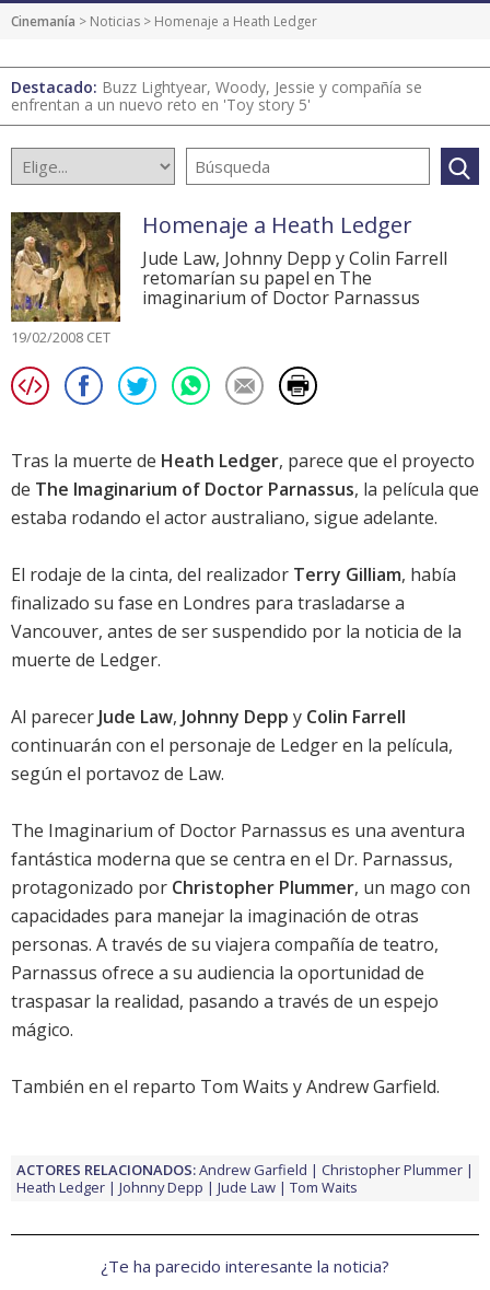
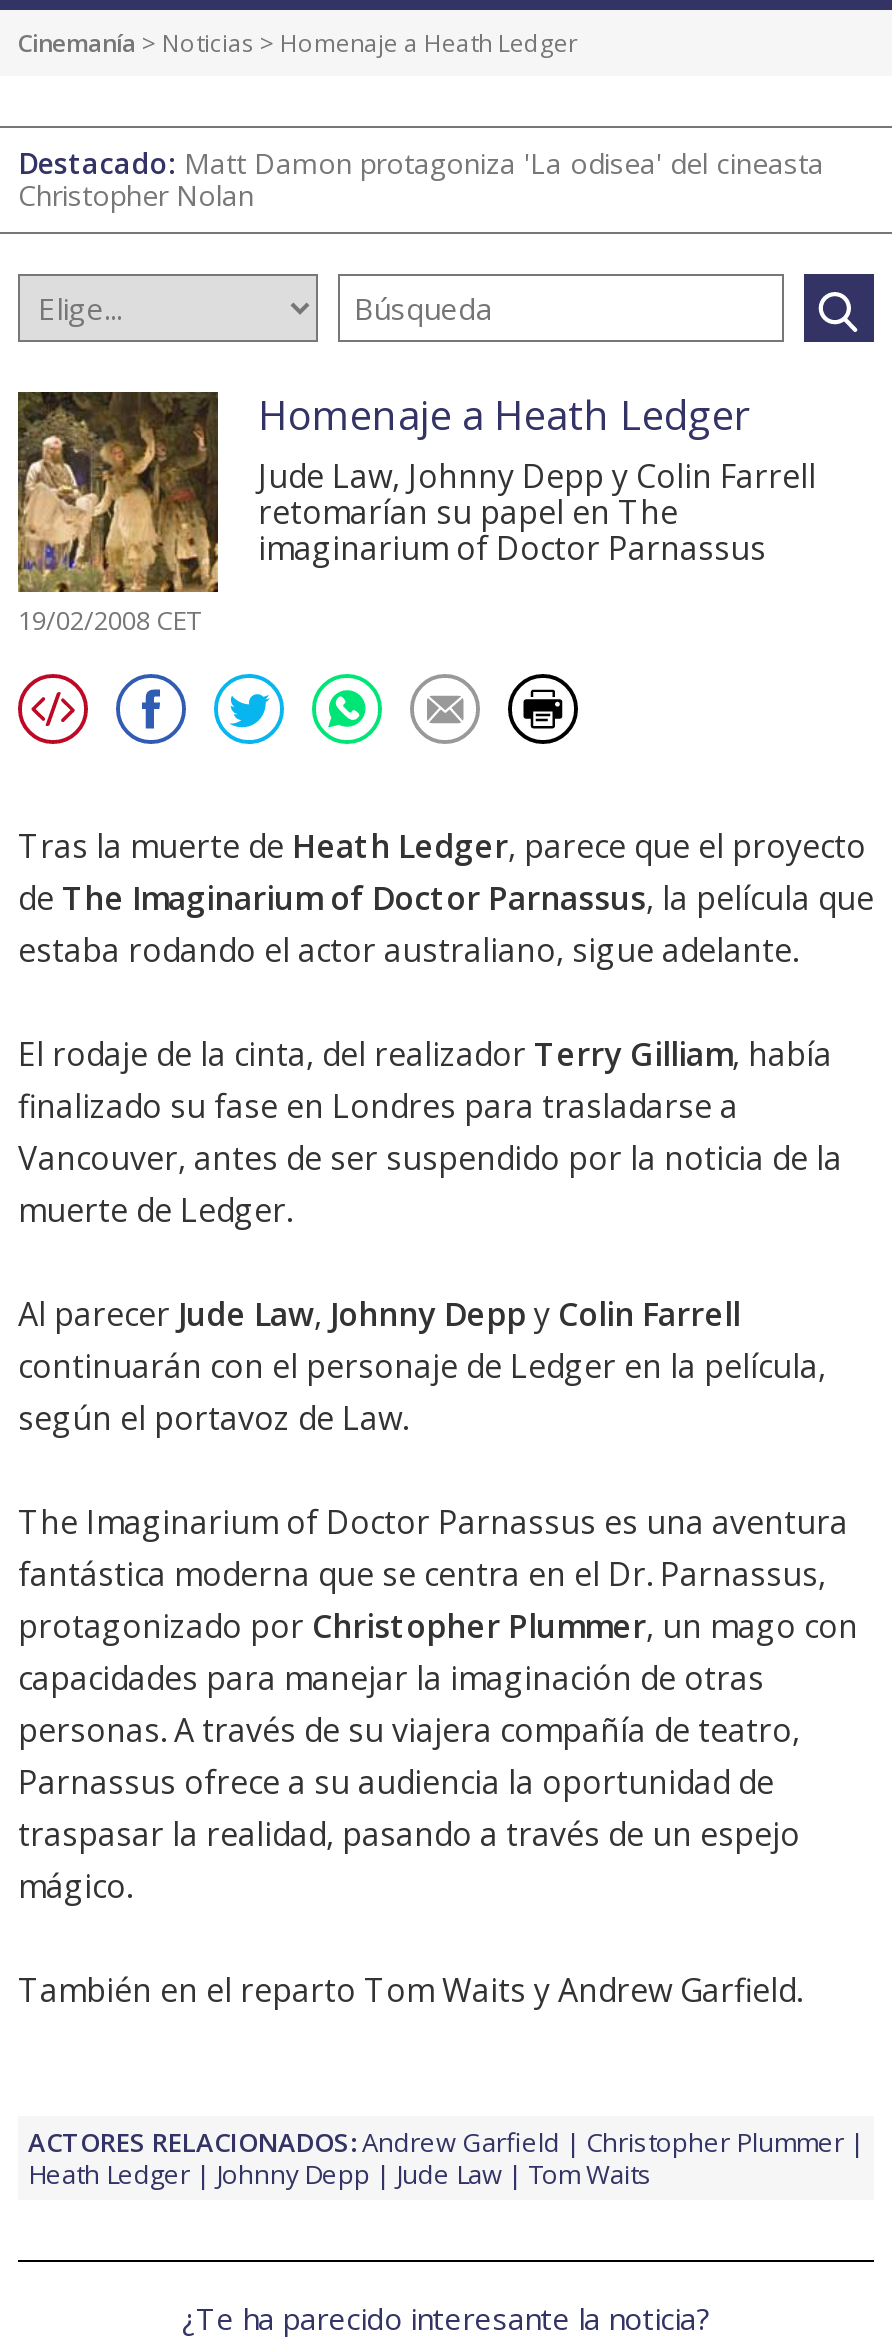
- Destacado: Buzz Lightyear, Woody, Jessie y compañía se
- enfrentan a un nuevo reto en 'Toy story 5'
+ Destacado: Matt Damon protagoniza 'La odisea' del cineasta
+ Christopher Nolan
